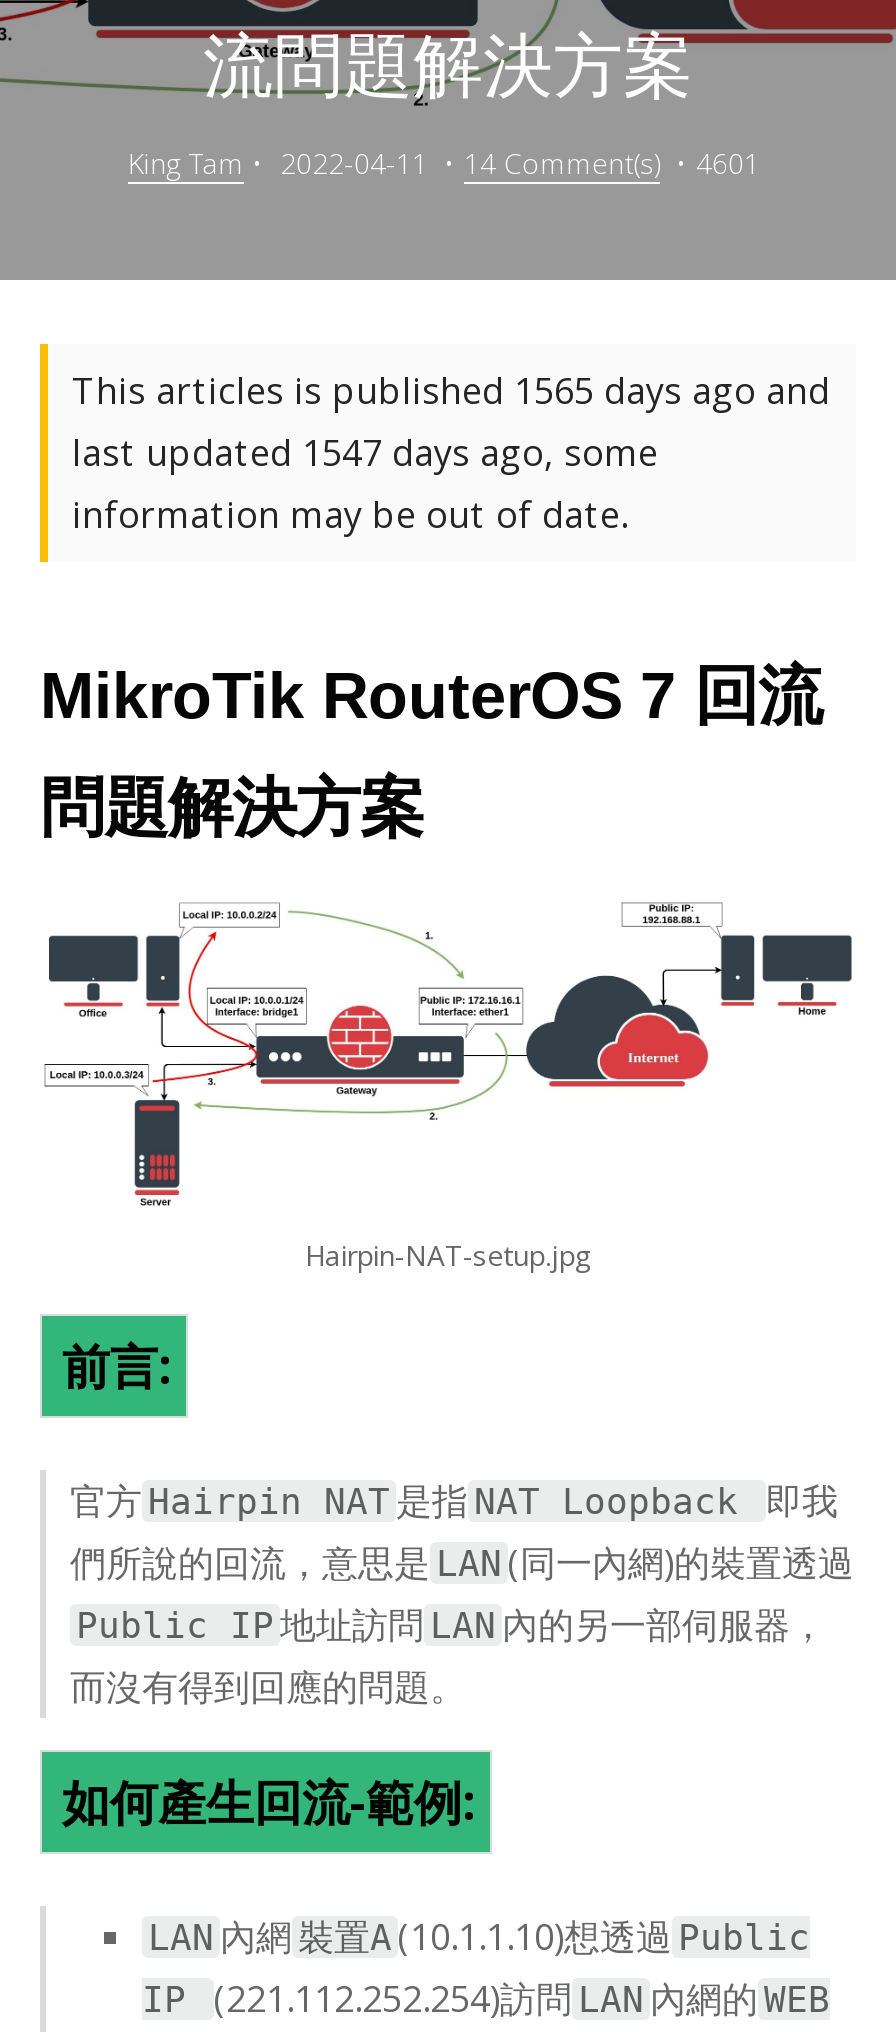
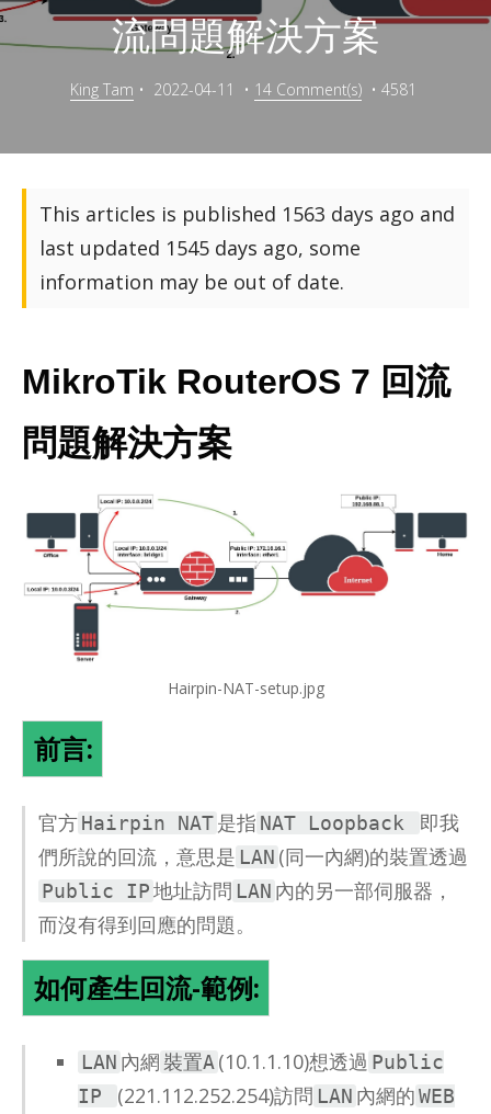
- King Tam • 2022-04-11 • 14 Comment(s) • 4601
+ King Tam • 2022-04-11 • 14 Comment(s) • 4581

- This articles is published 1565 days ago and
+ This articles is published 1563 days ago and

- last updated 1547 days ago, some
+ last updated 1545 days ago, some
